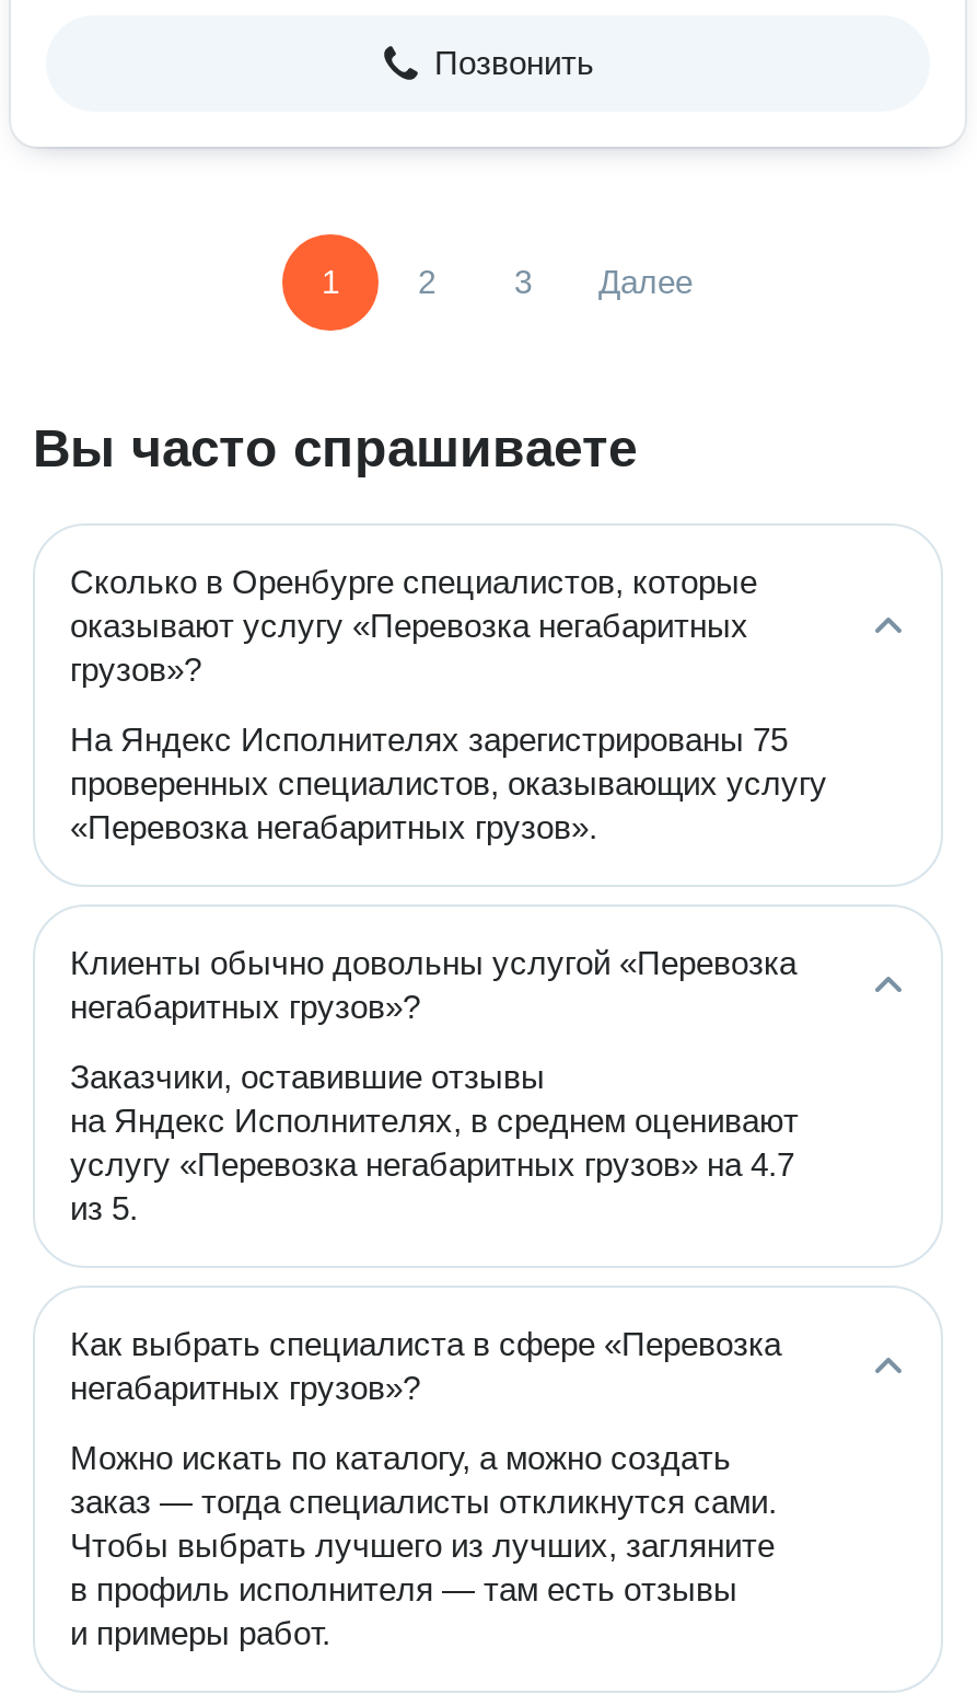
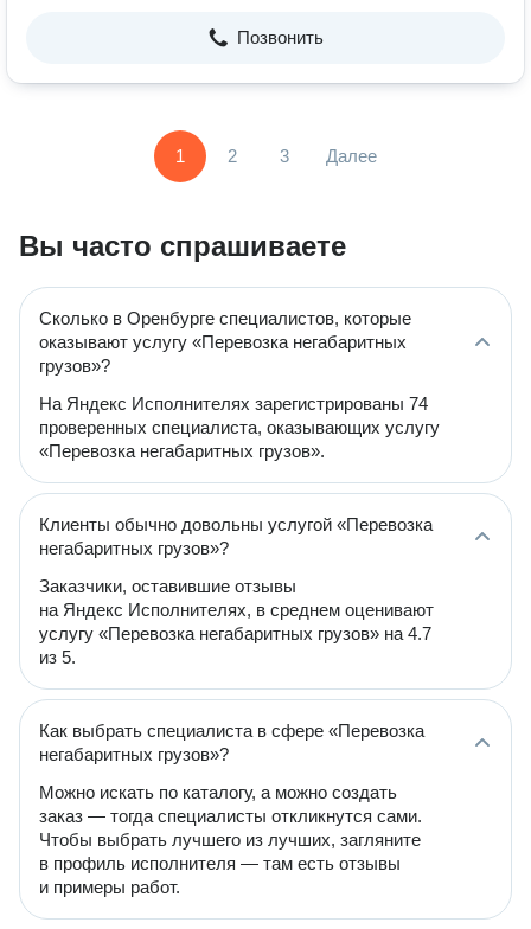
- На Яндекс Исполнителях зарегистрированы 75
+ На Яндекс Исполнителях зарегистрированы 74

- проверенных специалистов, оказывающих услугу
+ проверенных специалиста, оказывающих услугу
